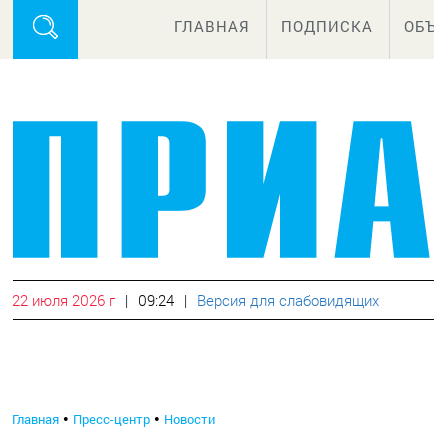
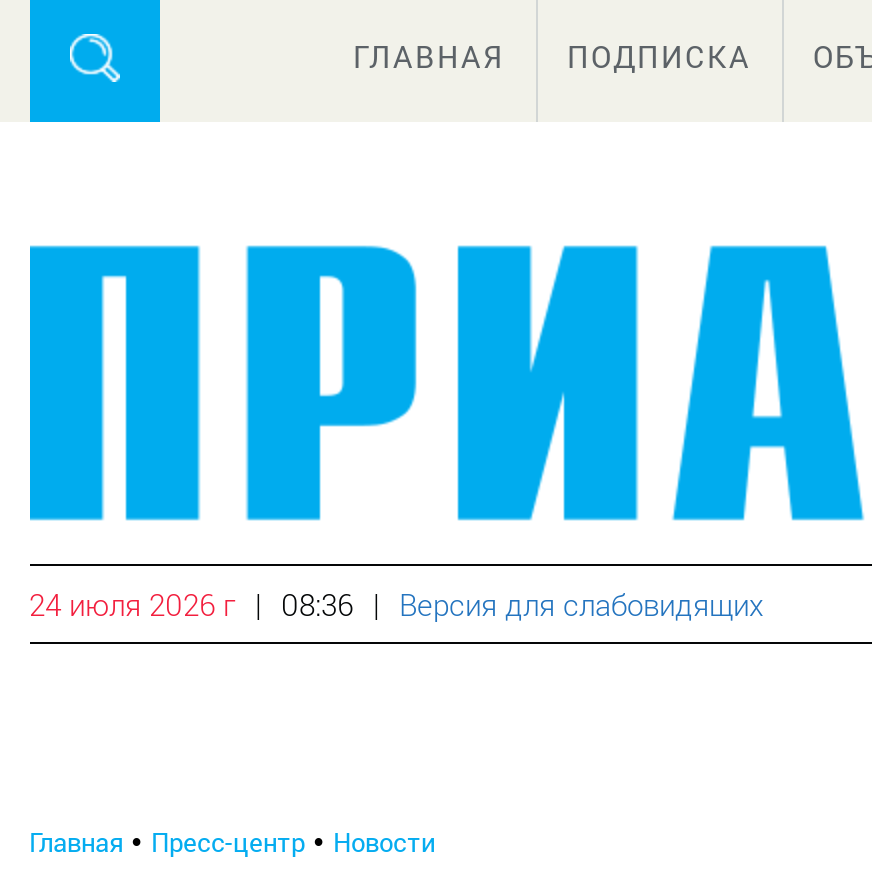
- 22 июля 2026 г
+ 24 июля 2026 г

- 09:24
+ 08:36
